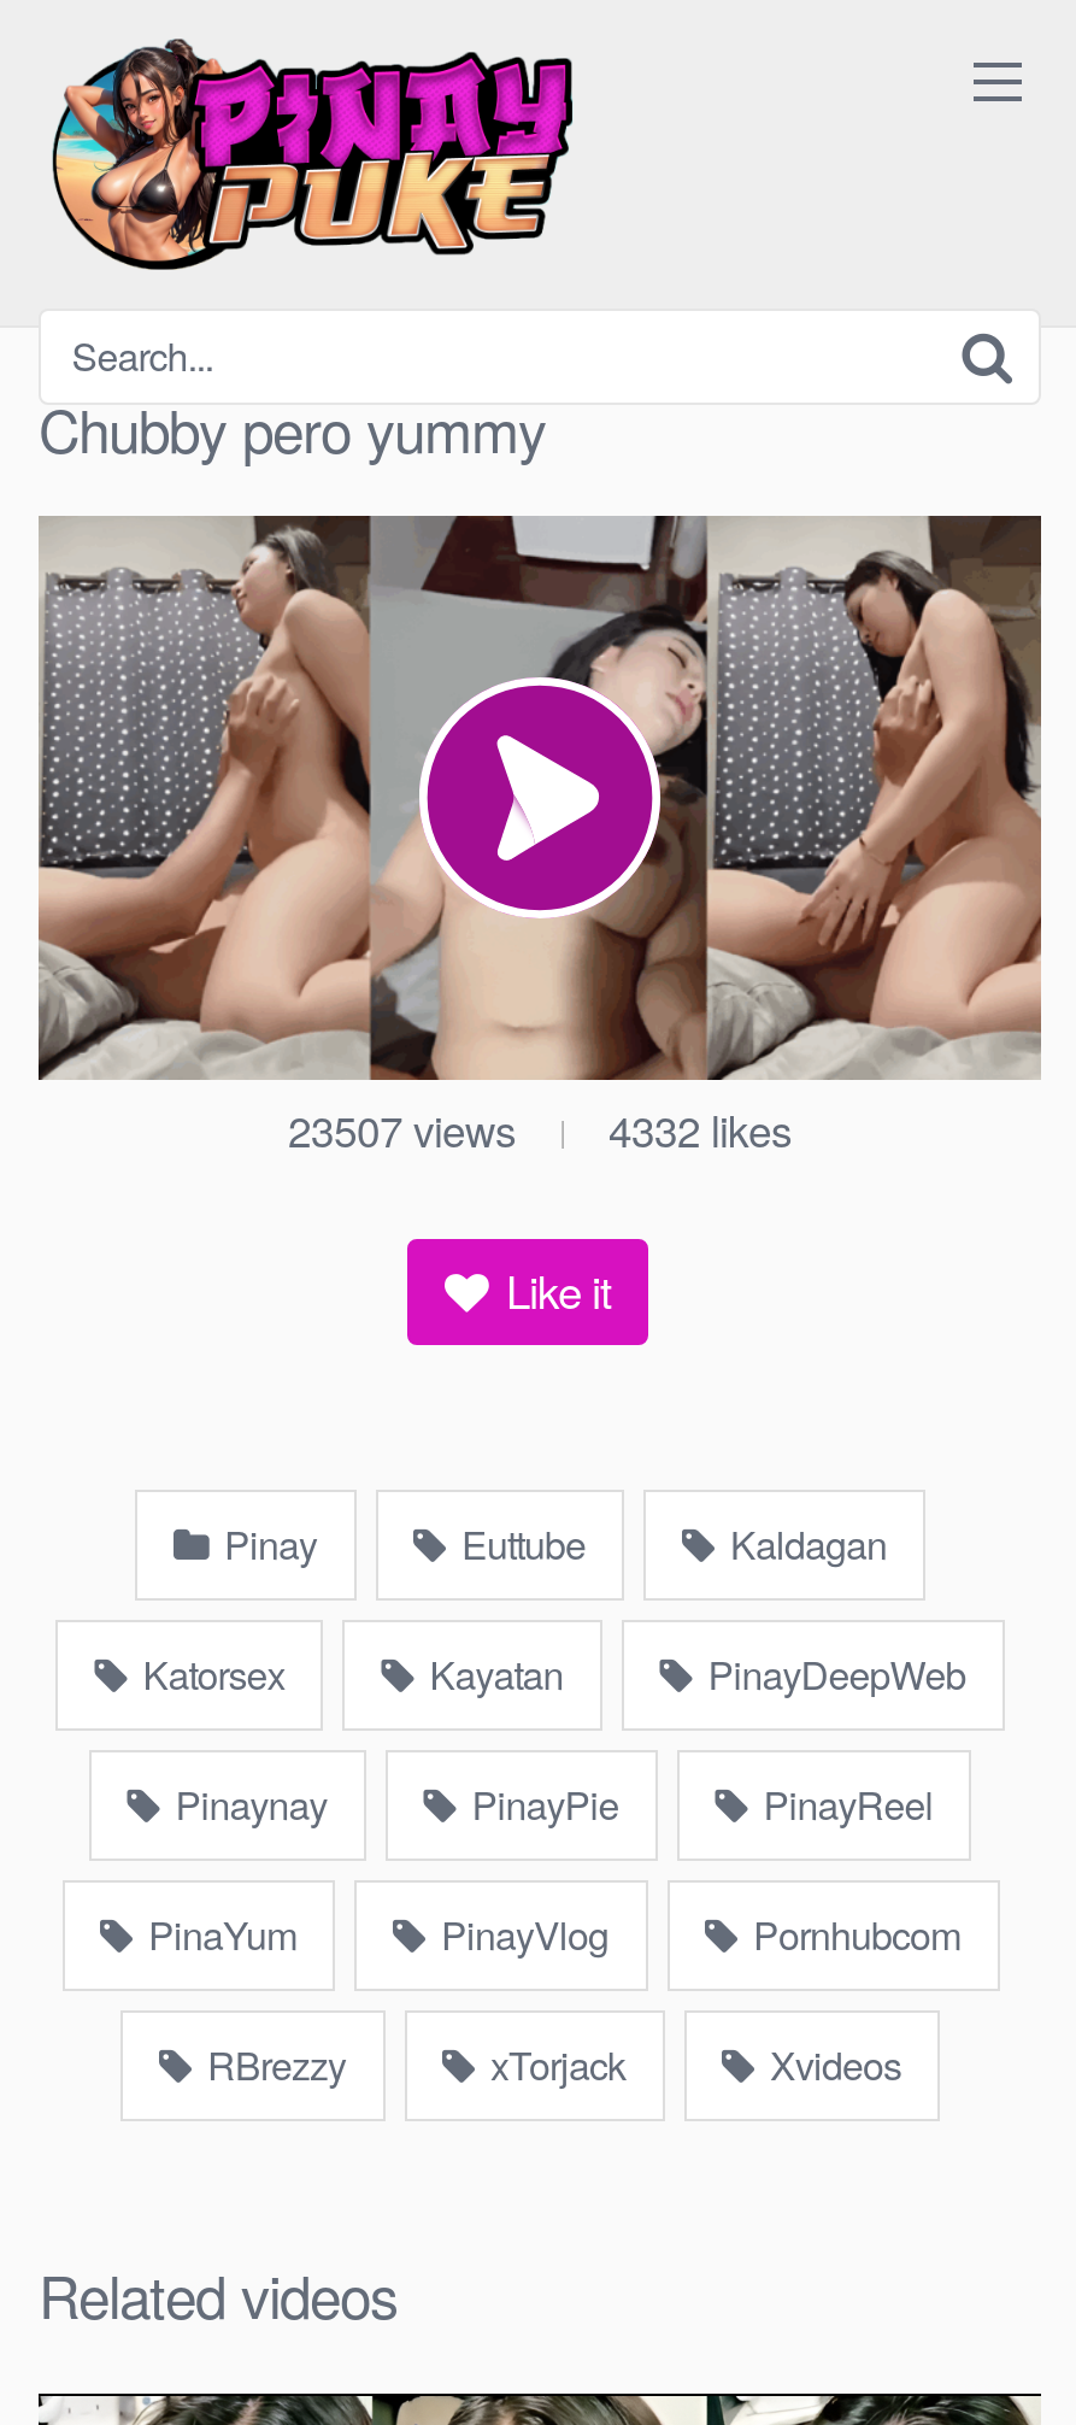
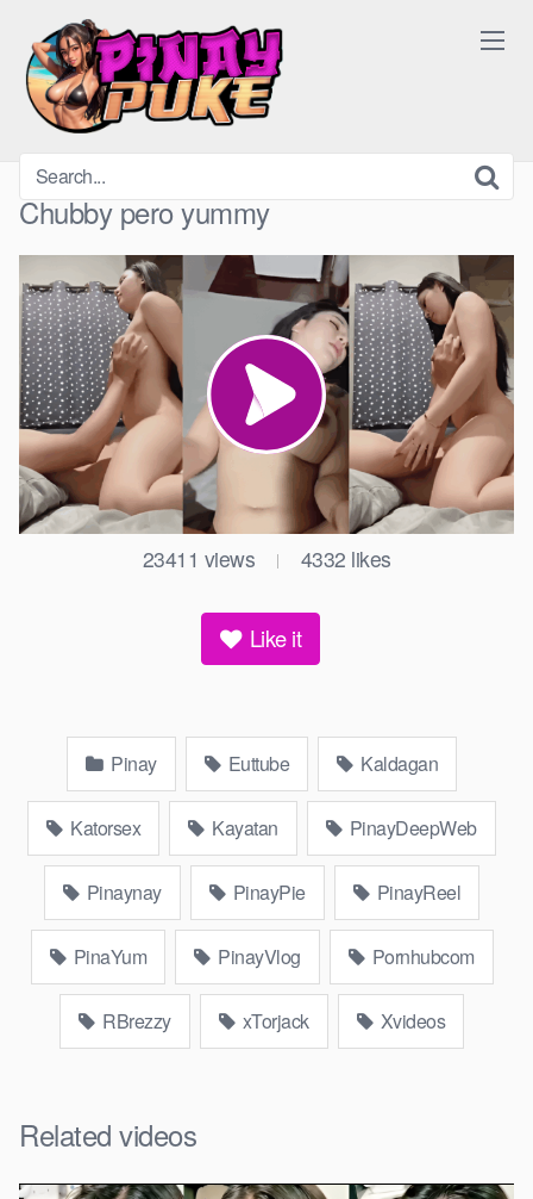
- 23507 views
+ 23411 views
